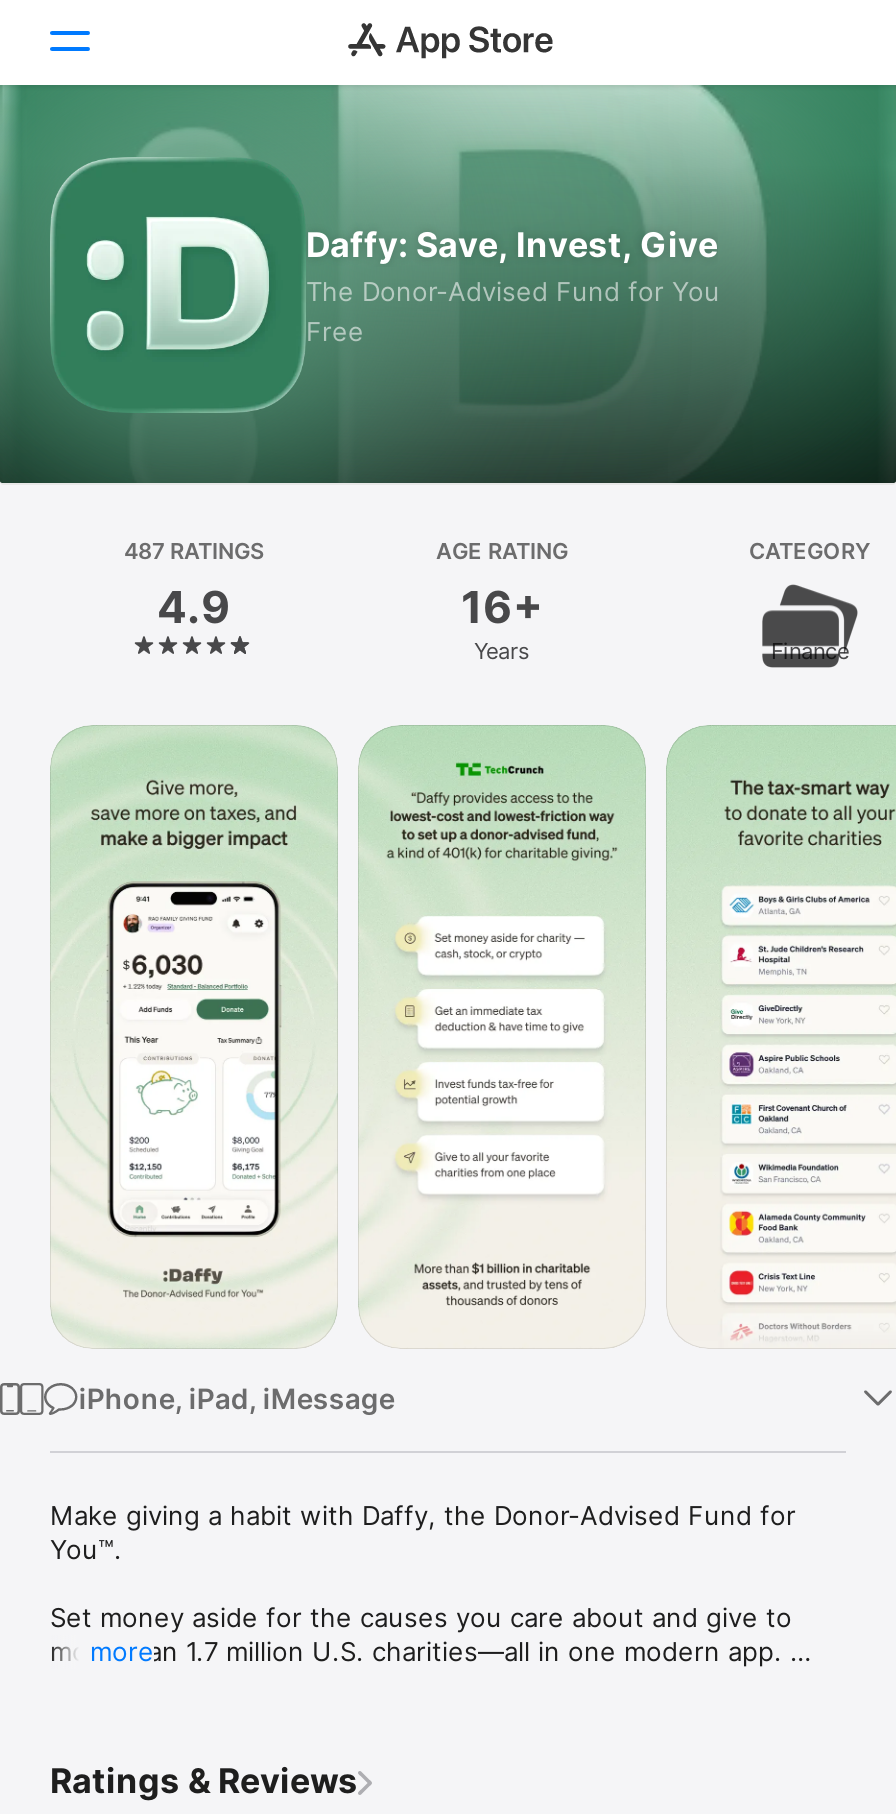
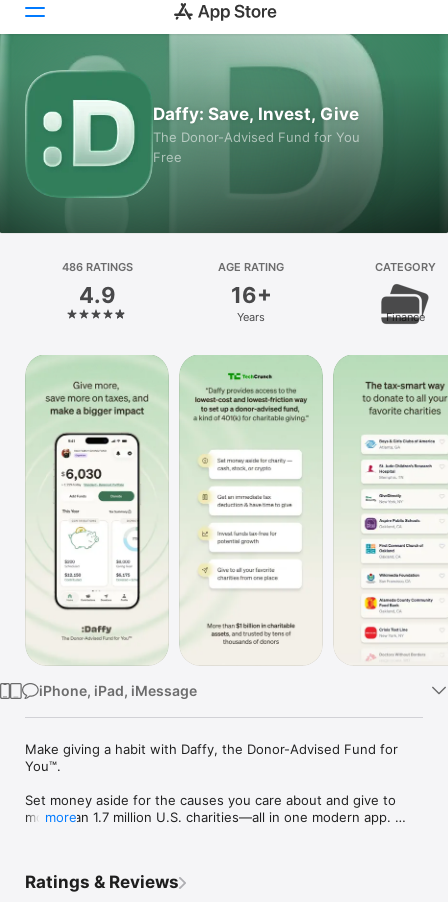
- 487 RATINGS
+ 486 RATINGS
